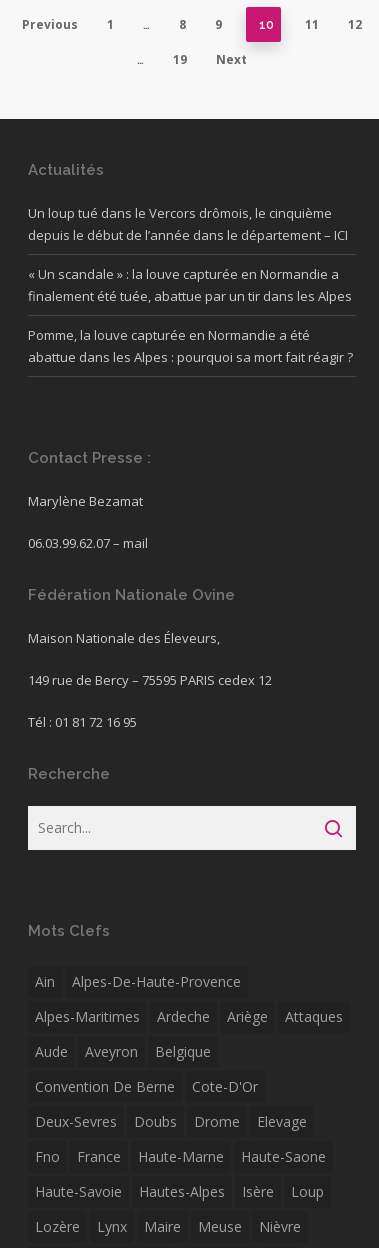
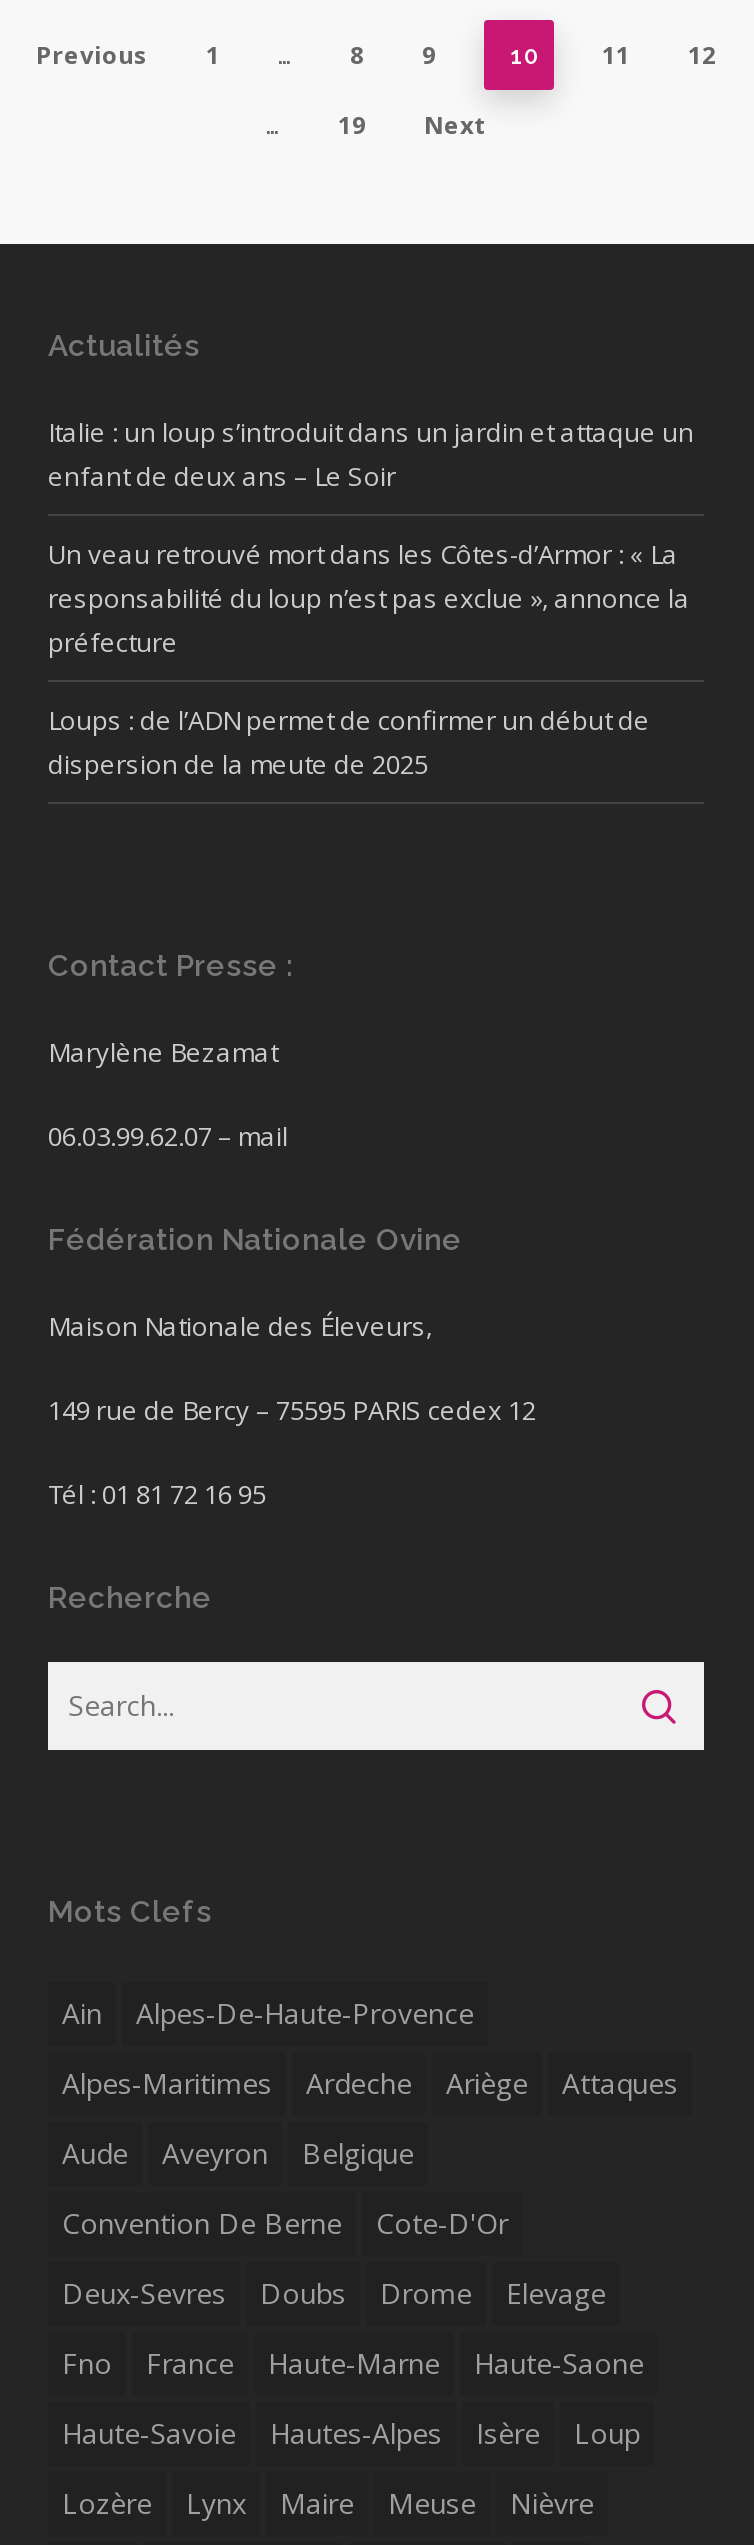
- Un loup tué dans le Vercors drômois, le cinquième
- depuis le début de l’année dans le département – ICI
+ Italie : un loup s’introduit dans un jardin et attaque un
+ enfant de deux ans – Le Soir

- « Un scandale » : la louve capturée en Normandie a
- finalement été tuée, abattue par un tir dans les Alpes
+ Un veau retrouvé mort dans les Côtes-d’Armor : « La
+ responsabilité du loup n’est pas exclue », annonce la
+ préfecture

- Pomme, la louve capturée en Normandie a été
- abattue dans les Alpes : pourquoi sa mort fait réagir ?
+ Loups : de l’ADN permet de confirmer un début de
+ dispersion de la meute de 2025
